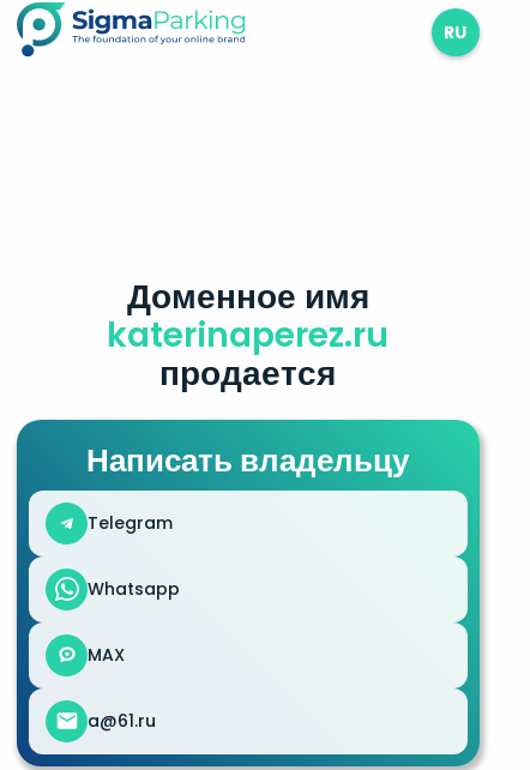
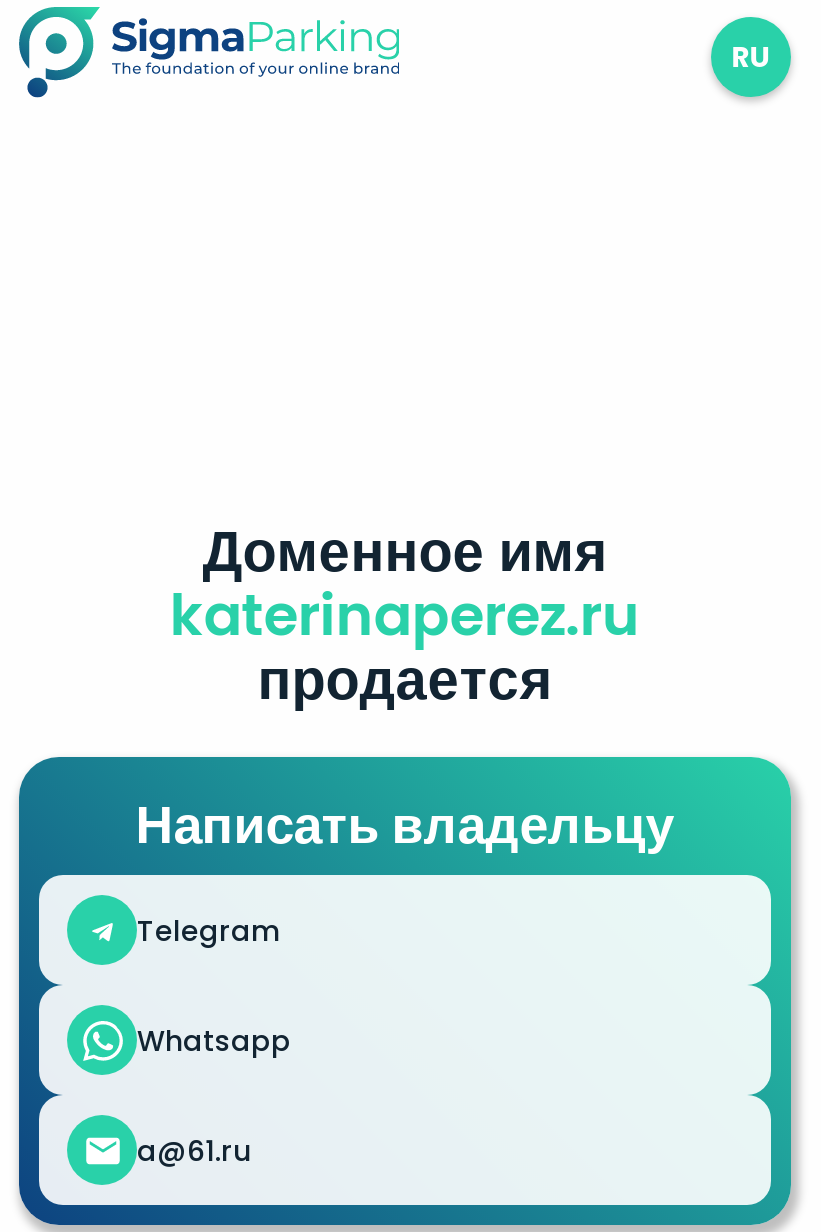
moved down: Доменное имя | katerinaperez.ru | продается | Написать владельцу | Telegram | Whatsapp

- MAX
